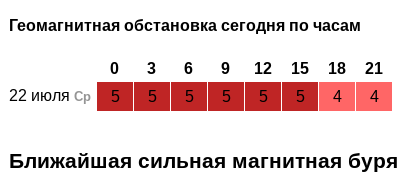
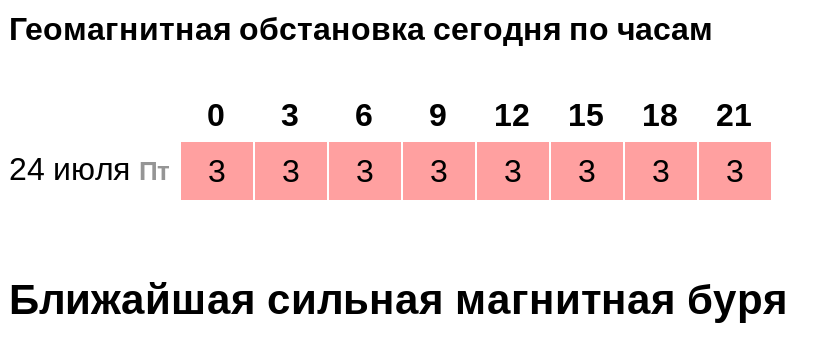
- 22 июля Ср
+ 24 июля Пт

- 5
+ 3

- 5
+ 3

- 5
+ 3

- 5
+ 3

- 5
+ 3

- 5
+ 3

- 4
+ 3

- 4
+ 3
